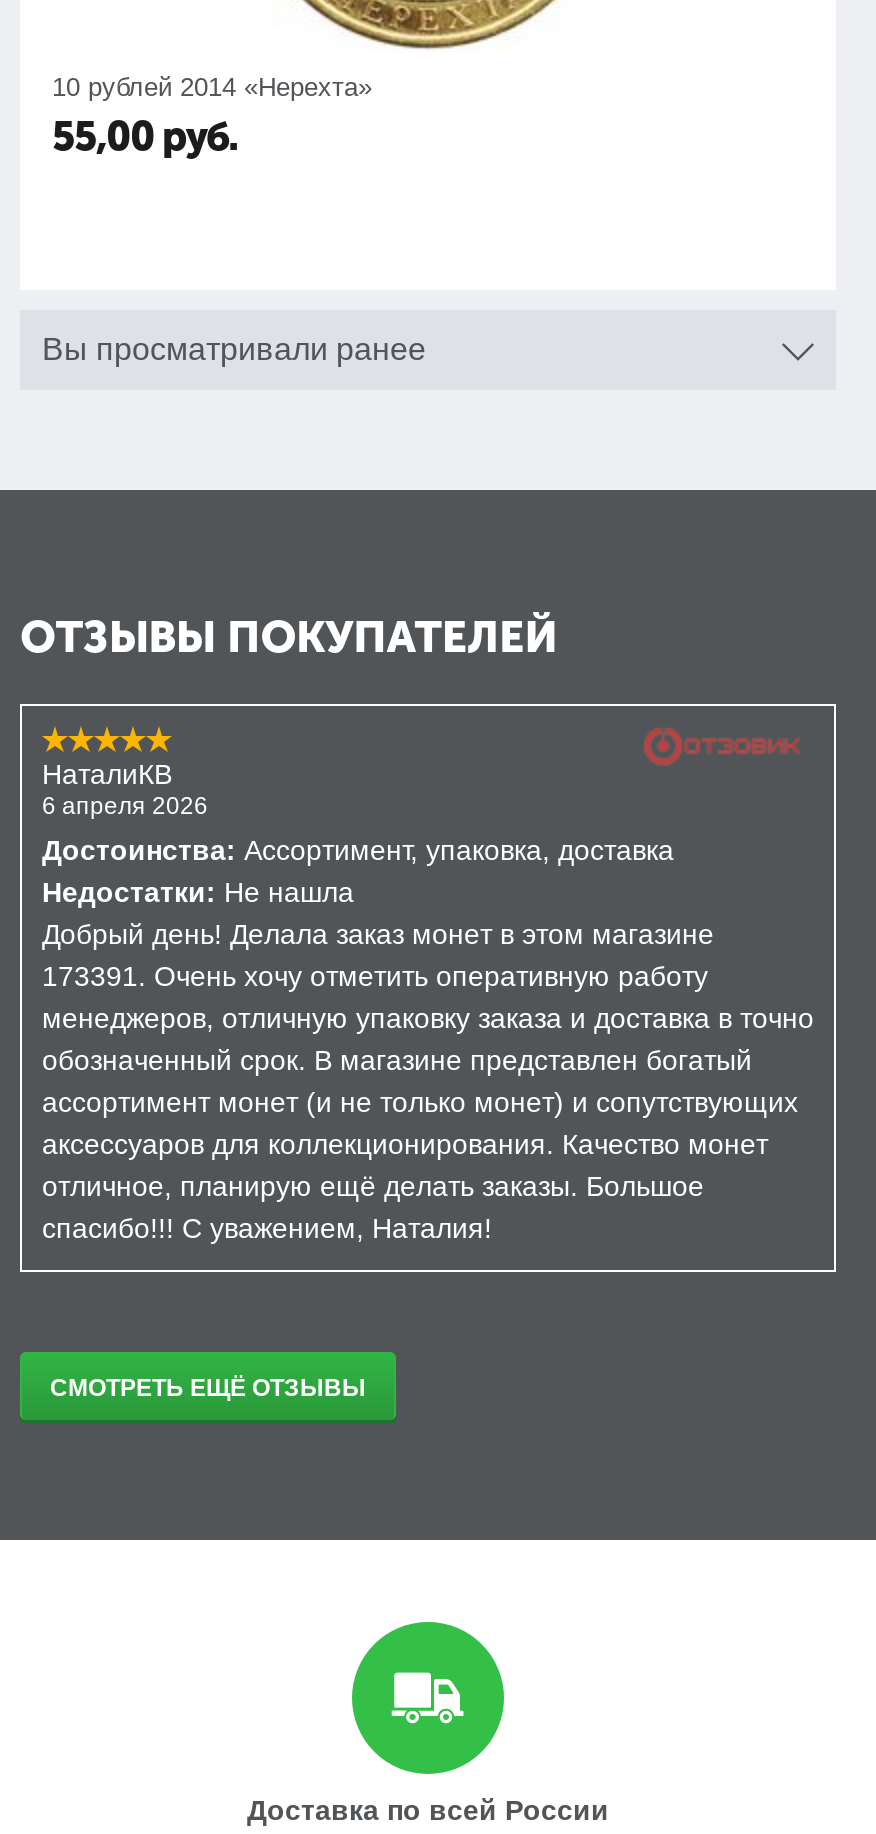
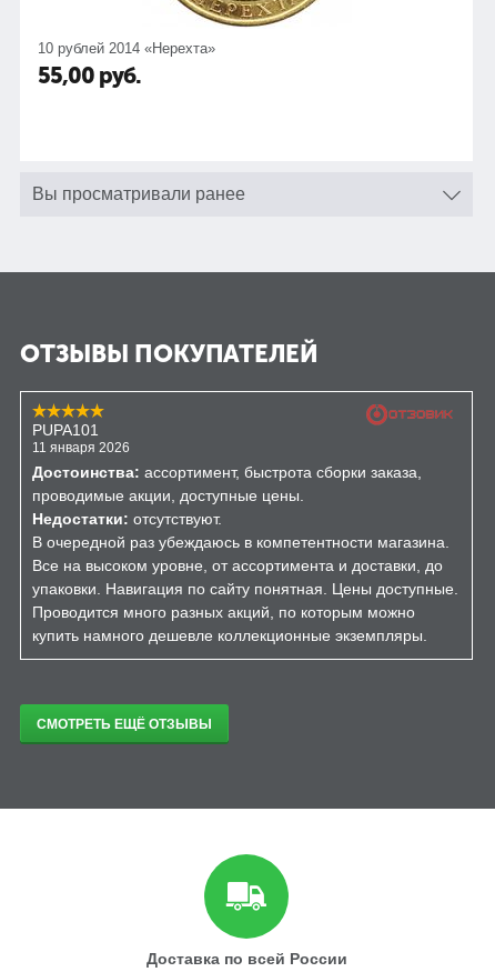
- НаталиКВ
- 6 апреля 2026
- Достоинства: Ассортимент, упаковка, доставка
- Недостатки: Не нашла
- Добрый день! Делала заказ монет в этом магазине
- 173391. Очень хочу отметить оперативную работу
- менеджеров, отличную упаковку заказа и доставка в точно
- обозначенный срок. В магазине представлен богатый
- ассортимент монет (и не только монет) и сопутствующих
- аксессуаров для коллекционирования. Качество монет
- отличное, планирую ещё делать заказы. Большое
- спасибо!!! С уважением, Наталия!
+ PUPA101
+ 11 января 2026
+ Достоинства: ассортимент, быстрота сборки заказа,
+ проводимые акции, доступные цены.
+ Недостатки: отсутствуют.
+ В очередной раз убеждаюсь в компетентности магазина.
+ Все на высоком уровне, от ассортимента и доставки, до
+ упаковки. Навигация по сайту понятная. Цены доступные.
+ Проводится много разных акций, по которым можно
+ купить намного дешевле коллекционные экземпляры.
